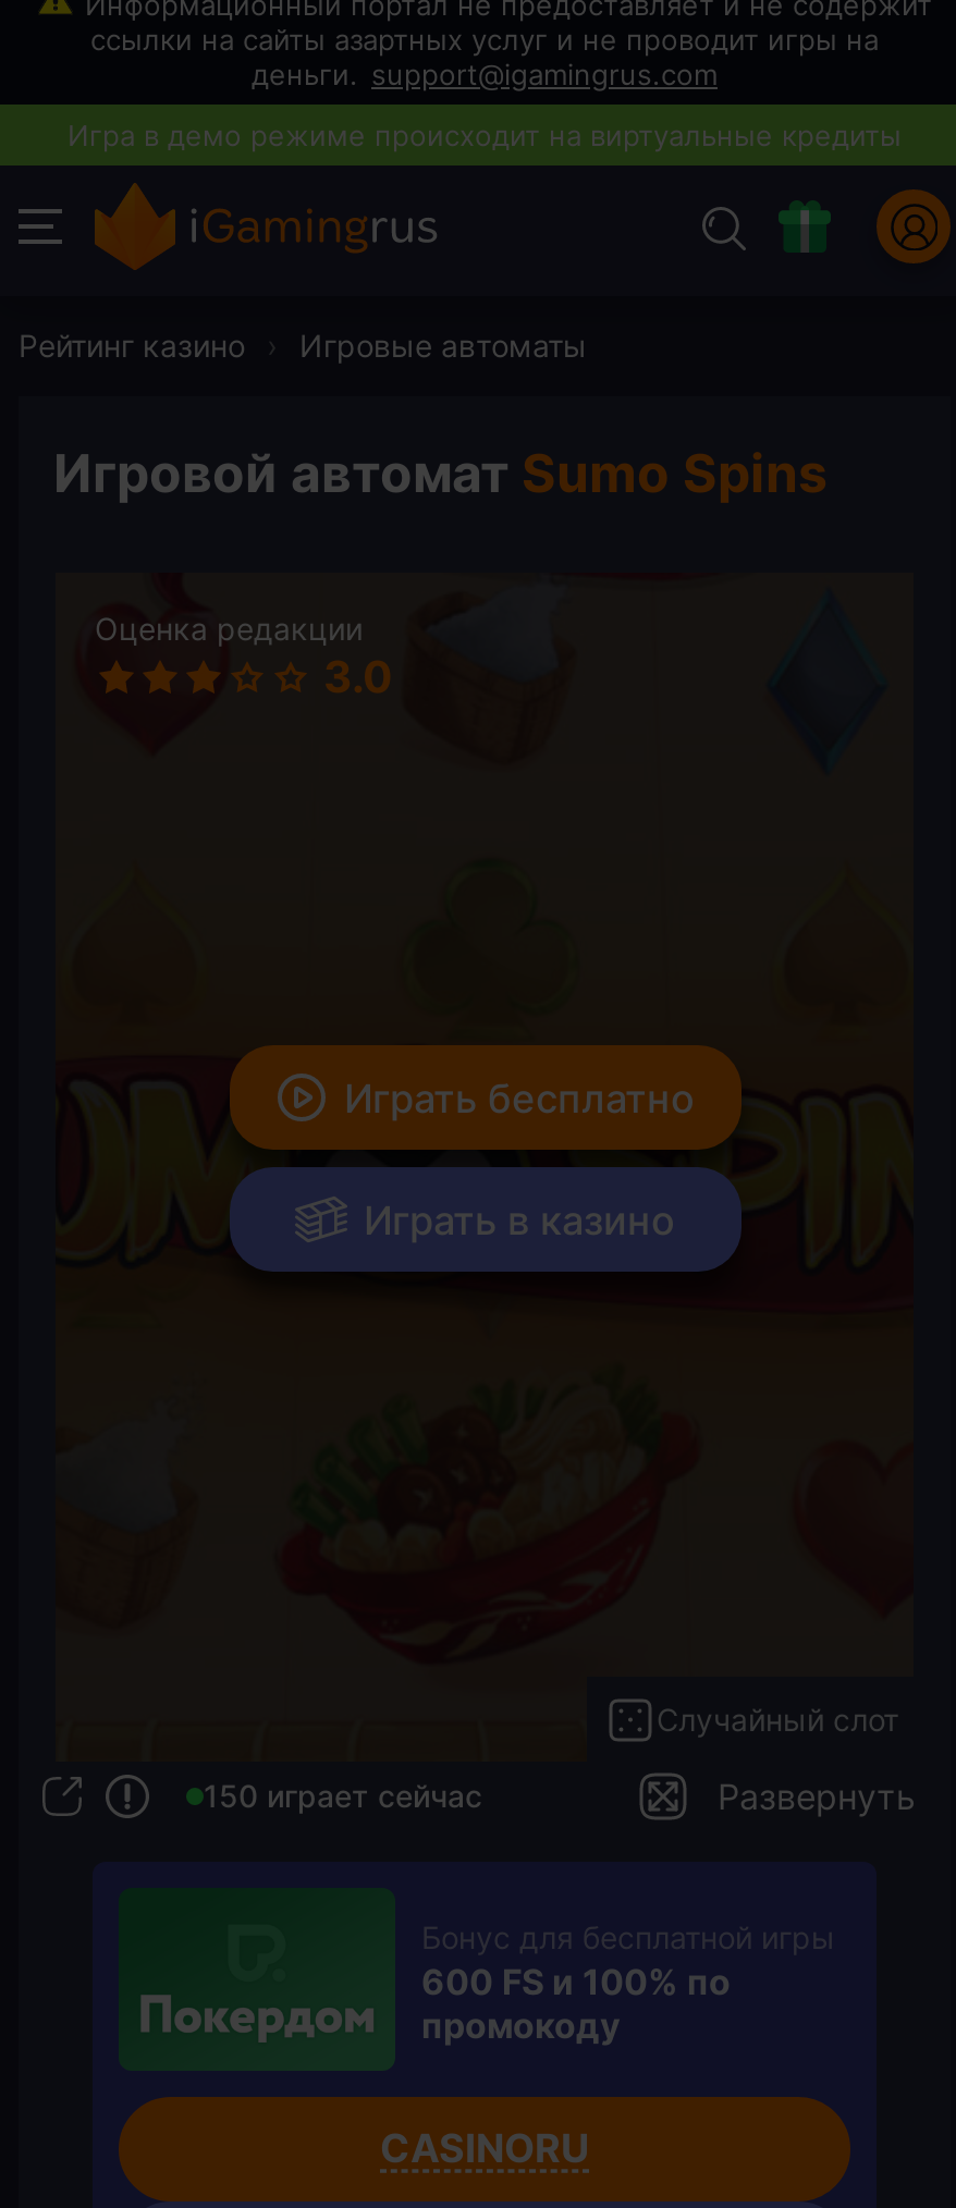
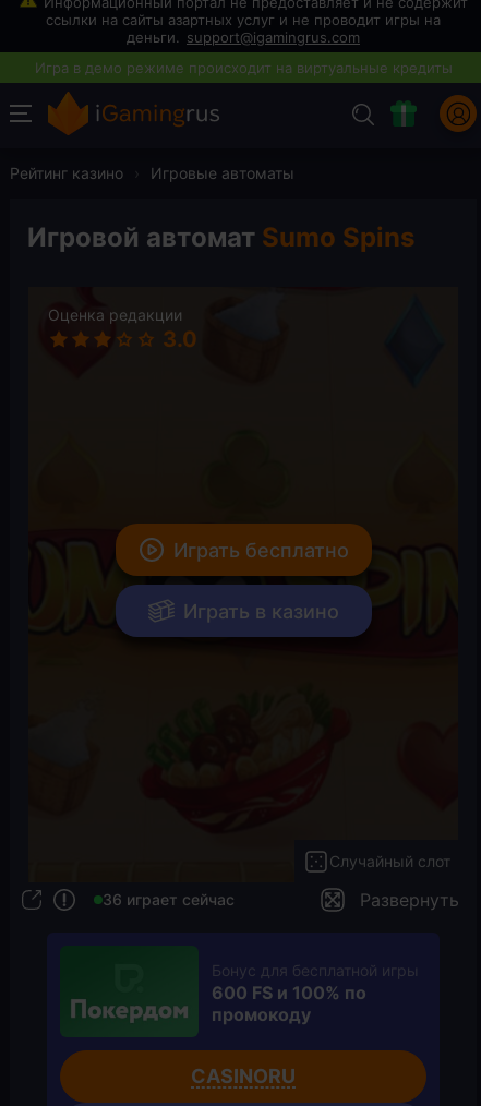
- 150 играет сейчас
+ 36 играет сейчас
